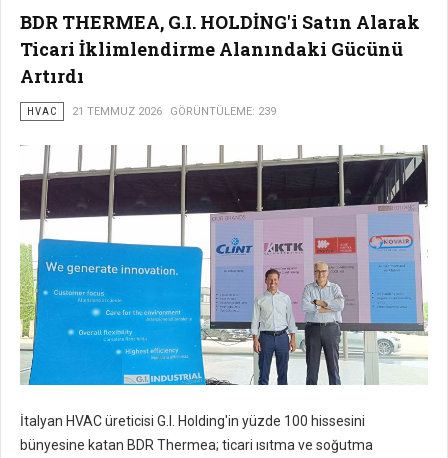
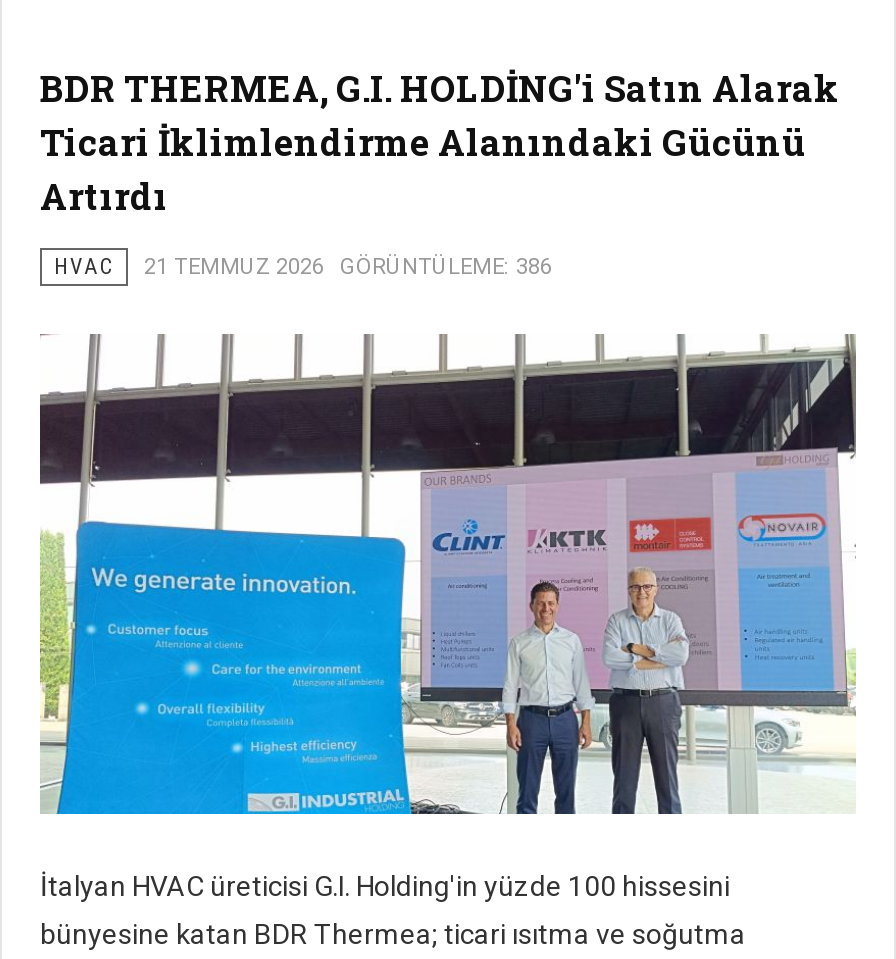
- HVAC 21 TEMMUZ 2026 GÖRÜNTÜLEME: 239
+ HVAC 21 TEMMUZ 2026 GÖRÜNTÜLEME: 386
